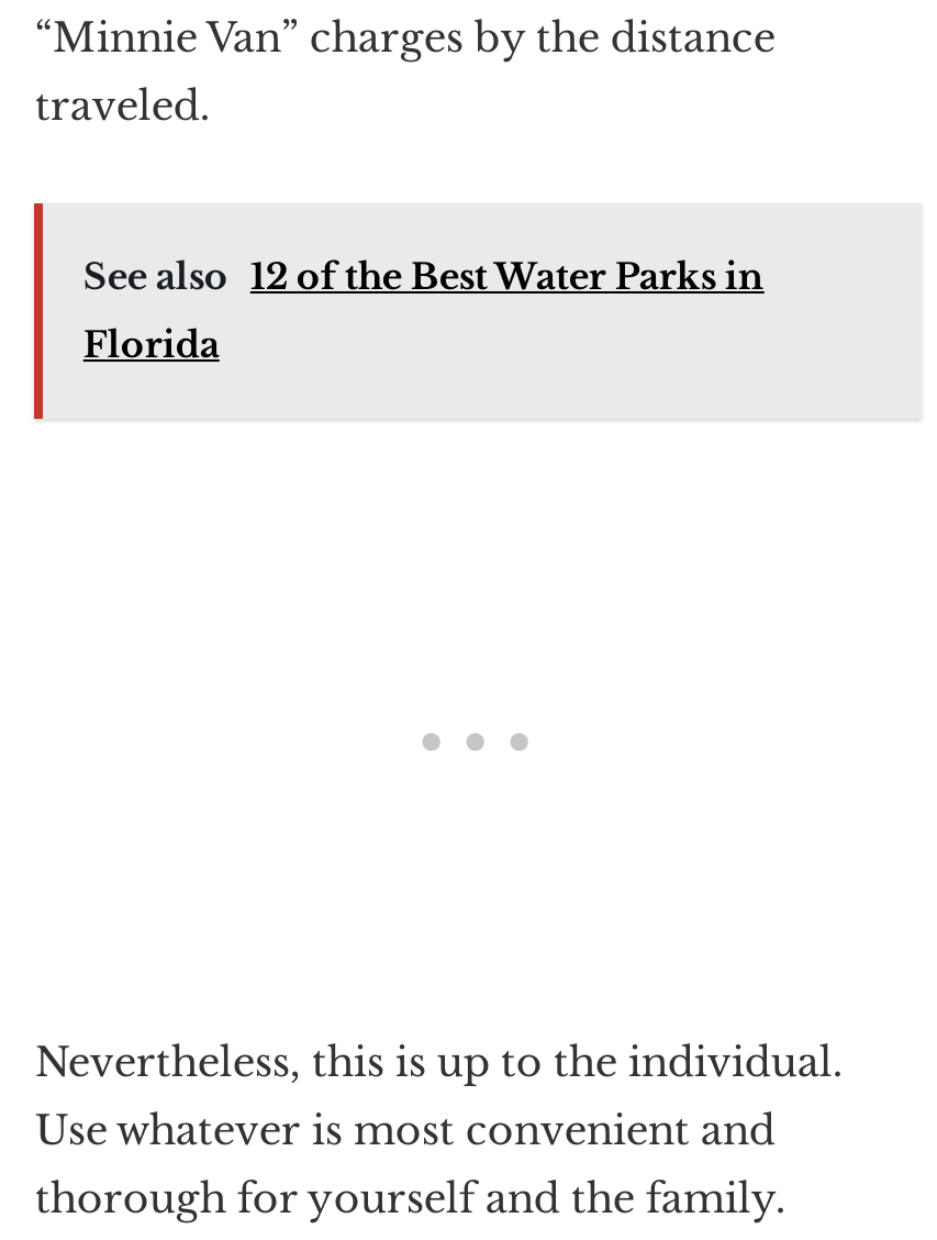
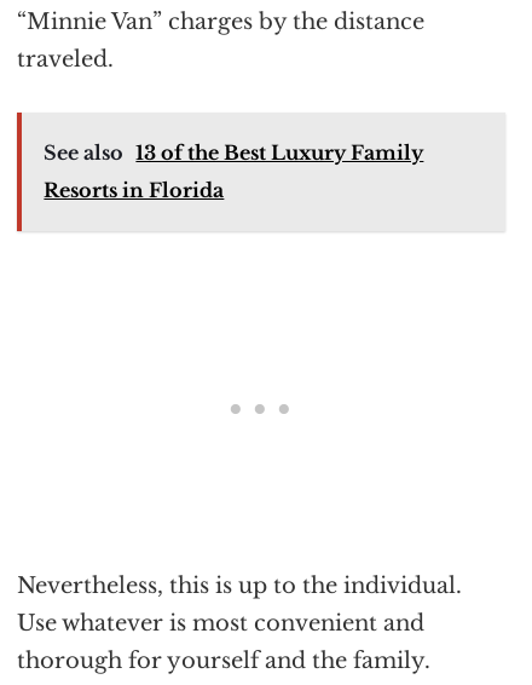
- See also 12 of the Best Water Parks in
+ See also 13 of the Best Luxury Family

- Florida
+ Resorts in Florida
